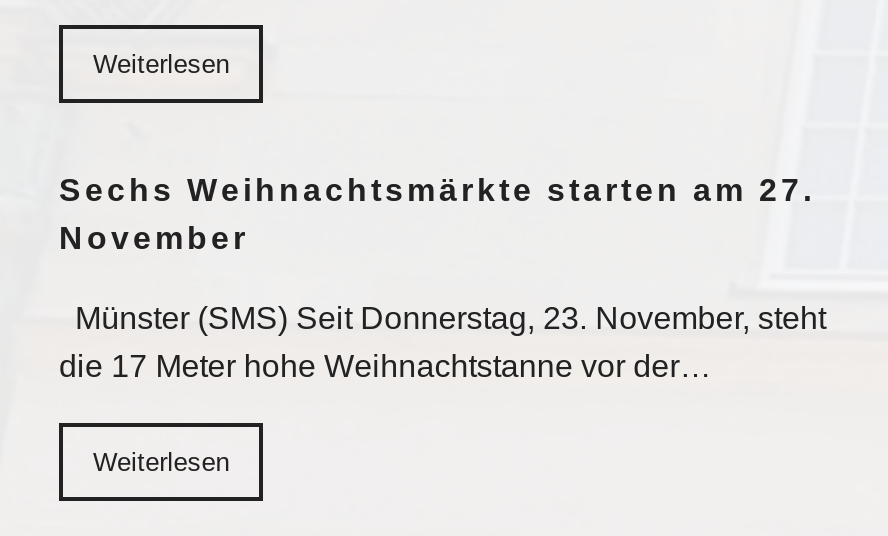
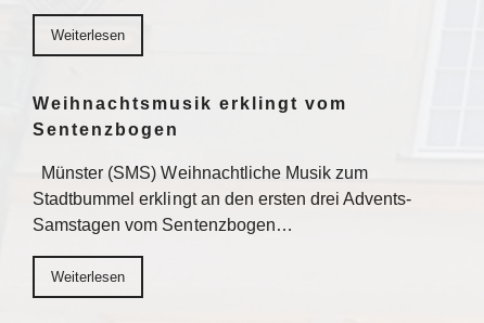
- Sechs Weihnachtsmärkte starten am 27.
- November
+ Weihnachtsmusik erklingt vom
+ Sentenzbogen

- Münster (SMS) Seit Donnerstag, 23. November, steht
- die 17 Meter hohe Weihnachtstanne vor der…
+ Münster (SMS) Weihnachtliche Musik zum
+ Stadtbummel erklingt an den ersten drei Advents-
+ Samstagen vom Sentenzbogen…
